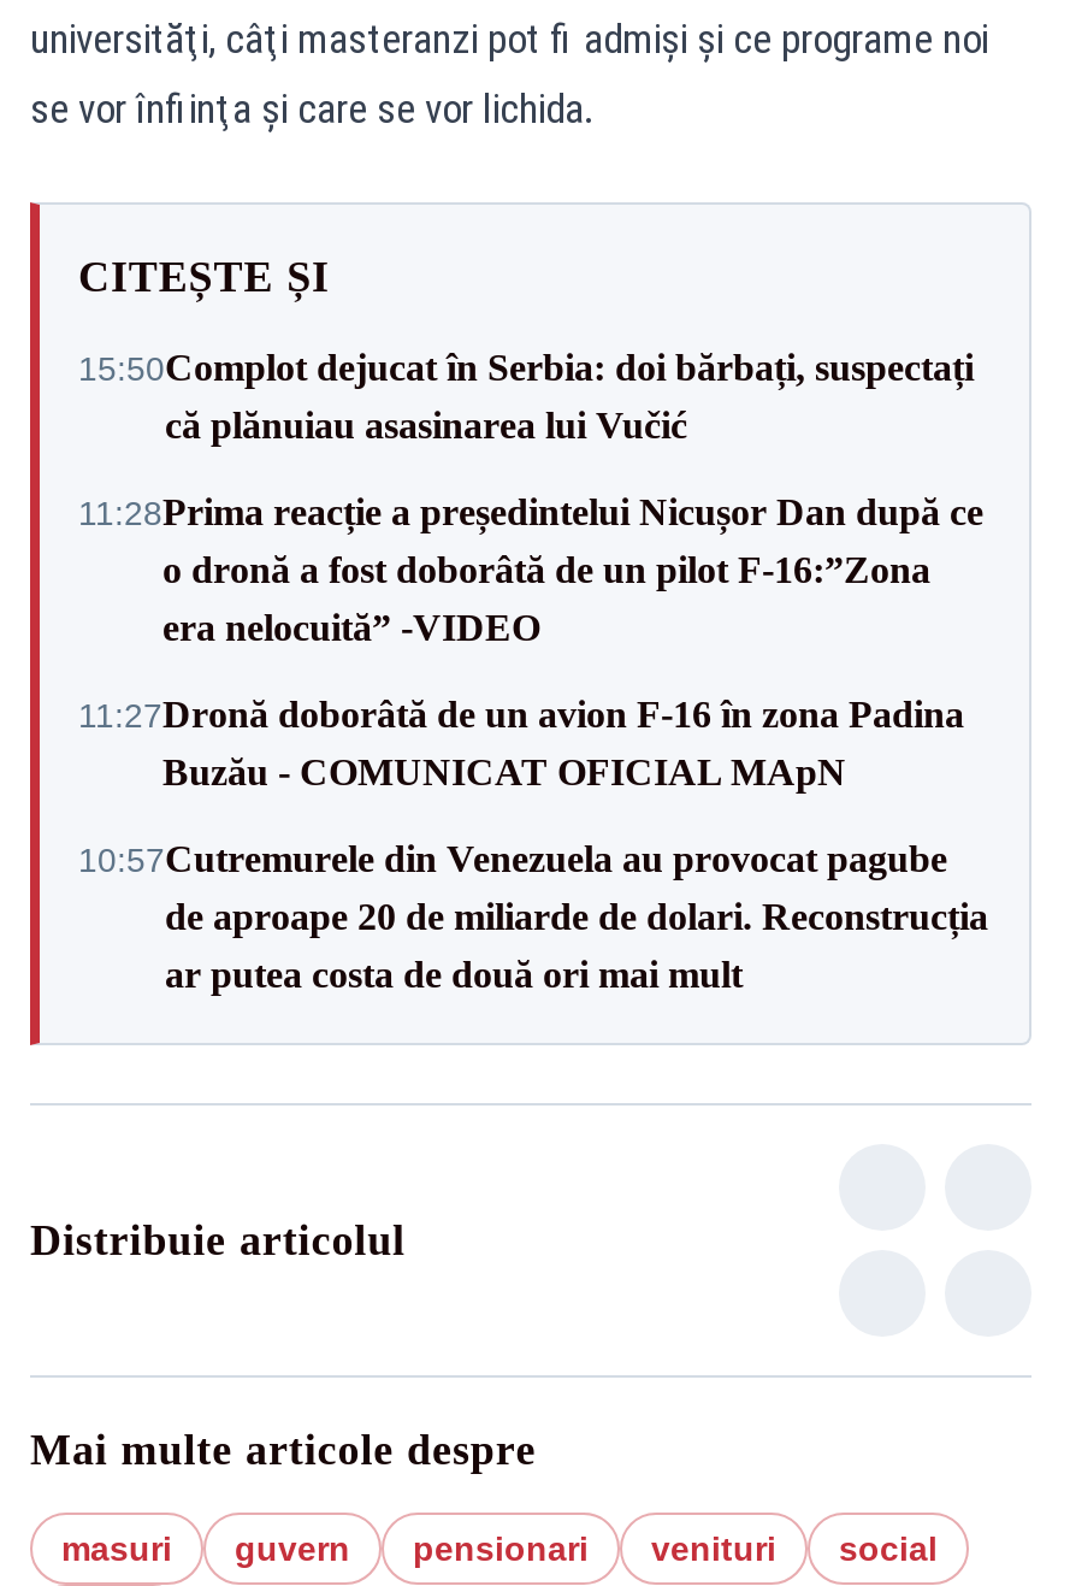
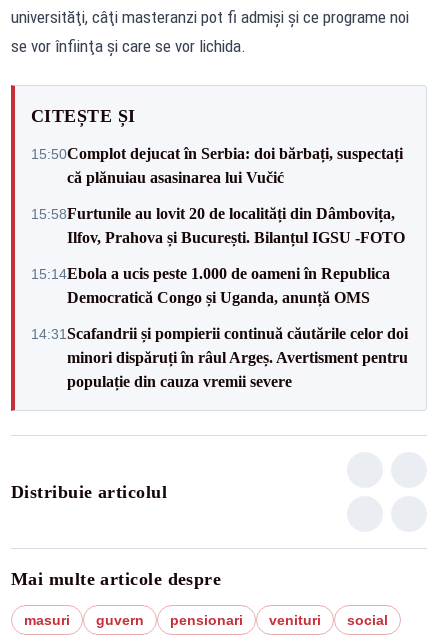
- 11:28Prima reacție a președintelui Nicușor Dan după ce
- o dronă a fost doborâtă de un pilot F-16:”Zona
- era nelocuită” -VIDEO
+ 15:58Furtunile au lovit 20 de localități din Dâmbovița,
+ Ilfov, Prahova și București. Bilanțul IGSU -FOTO

- 11:27Dronă doborâtă de un avion F‑16 în zona Padina
- Buzău - COMUNICAT OFICIAL MApN
+ 15:14Ebola a ucis peste 1.000 de oameni în Republica
+ Democratică Congo și Uganda, anunță OMS

- 10:57Cutremurele din Venezuela au provocat pagube
- de aproape 20 de miliarde de dolari. Reconstrucția
- ar putea costa de două ori mai mult
+ 14:31Scafandrii și pompierii continuă căutările celor doi
+ minori dispăruți în râul Argeș. Avertisment pentru
+ populație din cauza vremii severe
